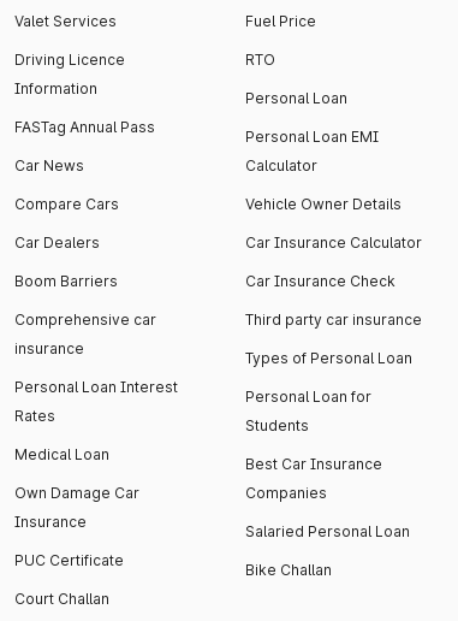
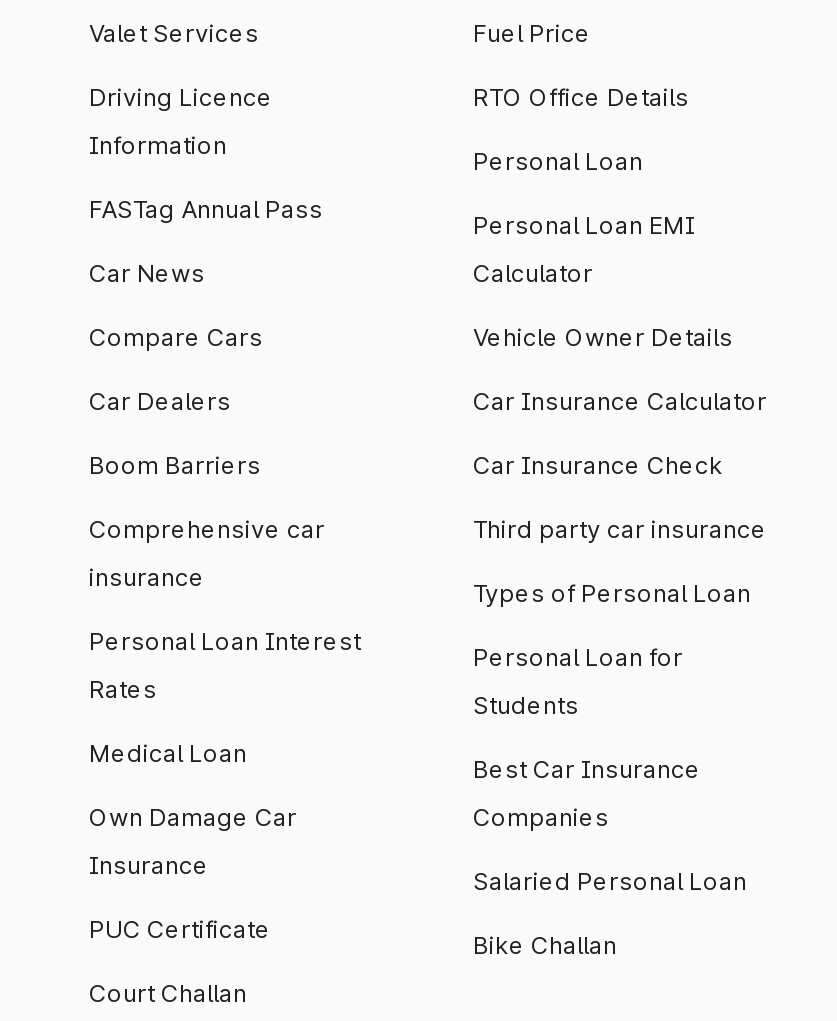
- RTO
+ RTO Office Details
